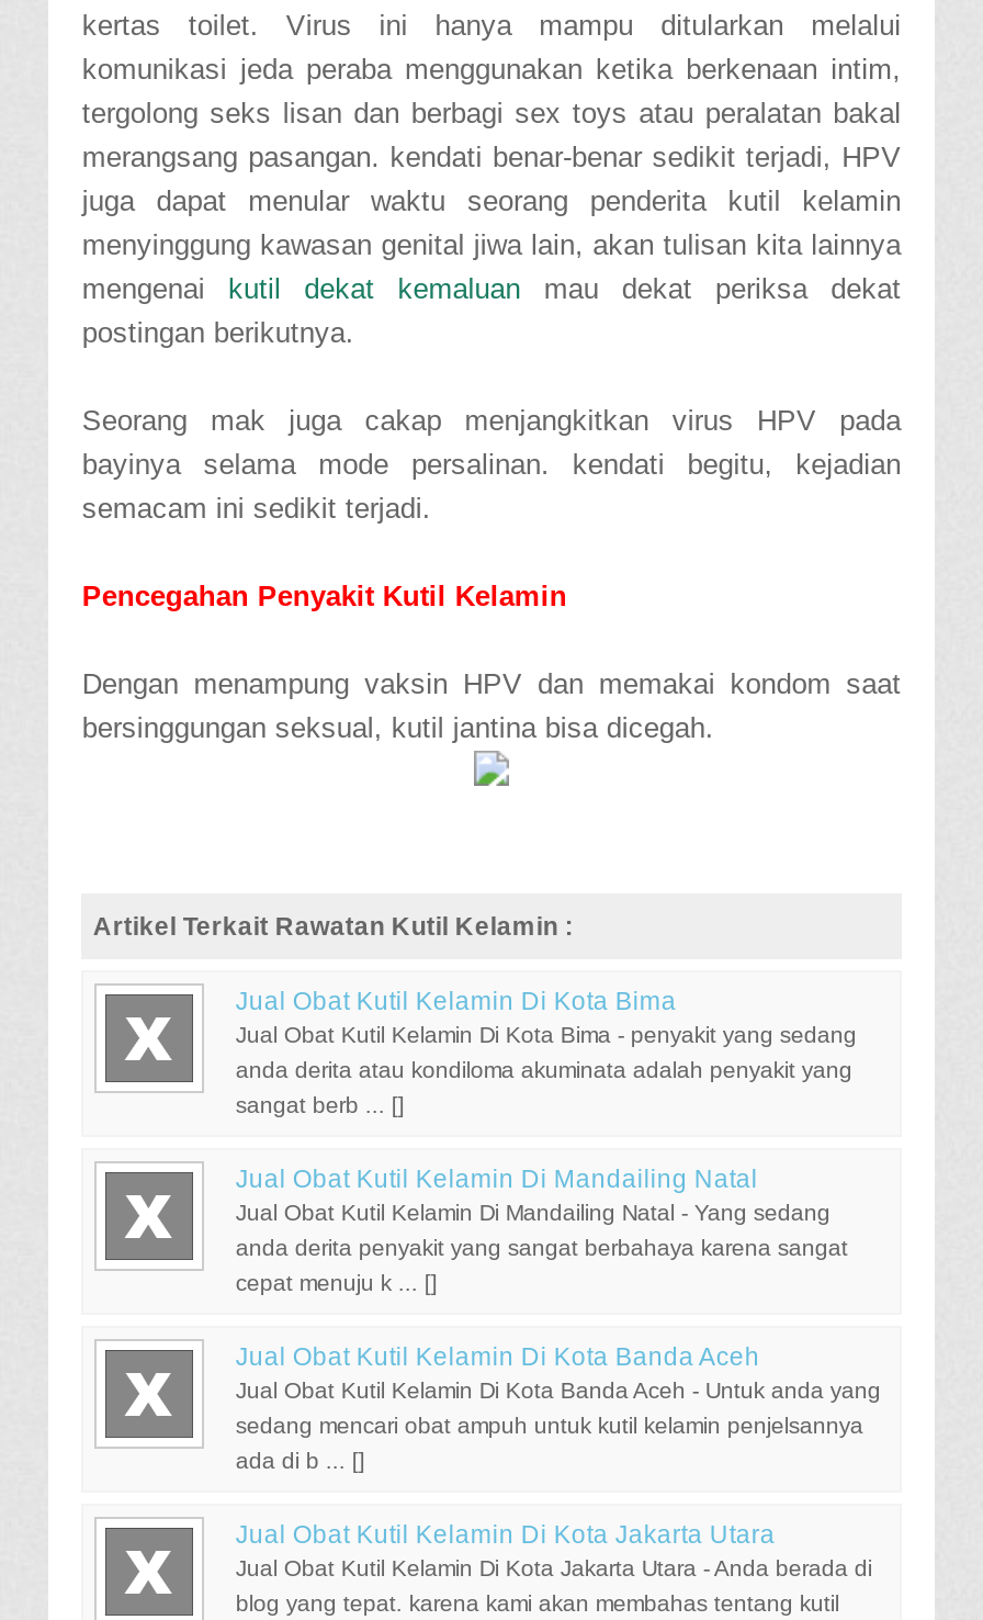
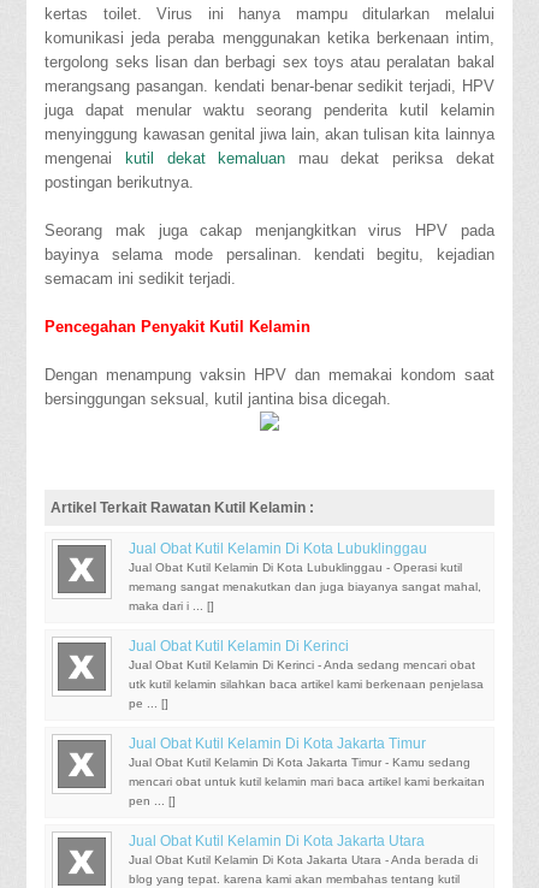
- Jual Obat Kutil Kelamin Di Kota Bima
- Jual Obat Kutil Kelamin Di Kota Bima - penyakit yang sedang
+ Jual Obat Kutil Kelamin Di Kota Lubuklinggau
+ Jual Obat Kutil Kelamin Di Kota Lubuklinggau - Operasi kutil

- anda derita atau kondiloma akuminata adalah penyakit yang
+ memang sangat menakutkan dan juga biayanya sangat mahal,

- sangat berb ... []
+ maka dari i ... []

- Jual Obat Kutil Kelamin Di Mandailing Natal
- Jual Obat Kutil Kelamin Di Mandailing Natal - Yang sedang
+ Jual Obat Kutil Kelamin Di Kerinci
+ Jual Obat Kutil Kelamin Di Kerinci - Anda sedang mencari obat

- anda derita penyakit yang sangat berbahaya karena sangat
+ utk kutil kelamin silahkan baca artikel kami berkenaan penjelasa

- cepat menuju k ... []
+ pe ... []

- Jual Obat Kutil Kelamin Di Kota Banda Aceh
- Jual Obat Kutil Kelamin Di Kota Banda Aceh - Untuk anda yang
+ Jual Obat Kutil Kelamin Di Kota Jakarta Timur
+ Jual Obat Kutil Kelamin Di Kota Jakarta Timur - Kamu sedang

- sedang mencari obat ampuh untuk kutil kelamin penjelsannya
+ mencari obat untuk kutil kelamin mari baca artikel kami berkaitan

- ada di b ... []
+ pen ... []
